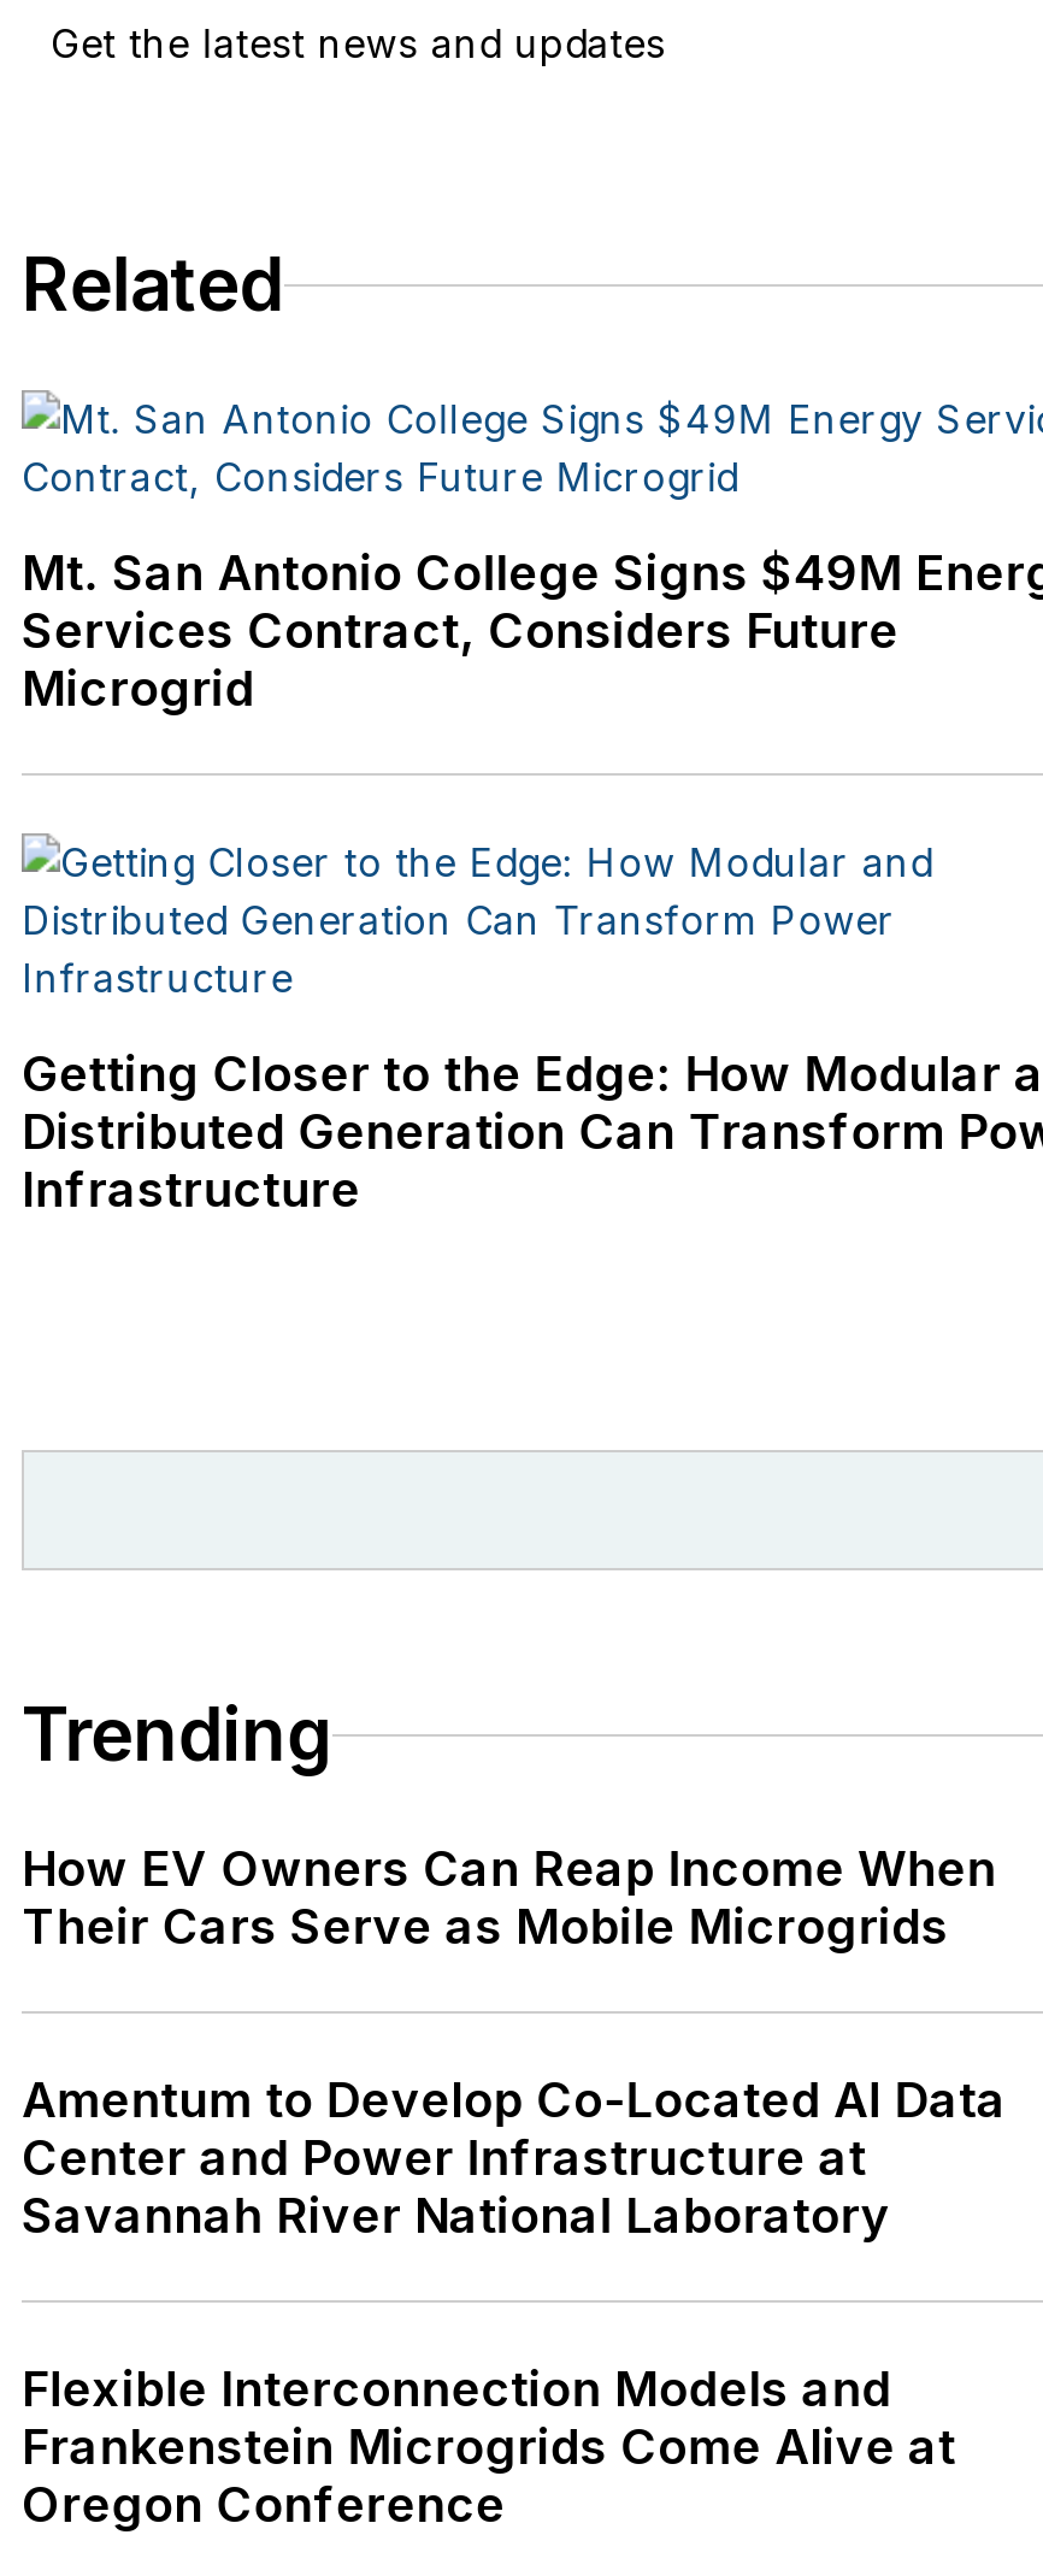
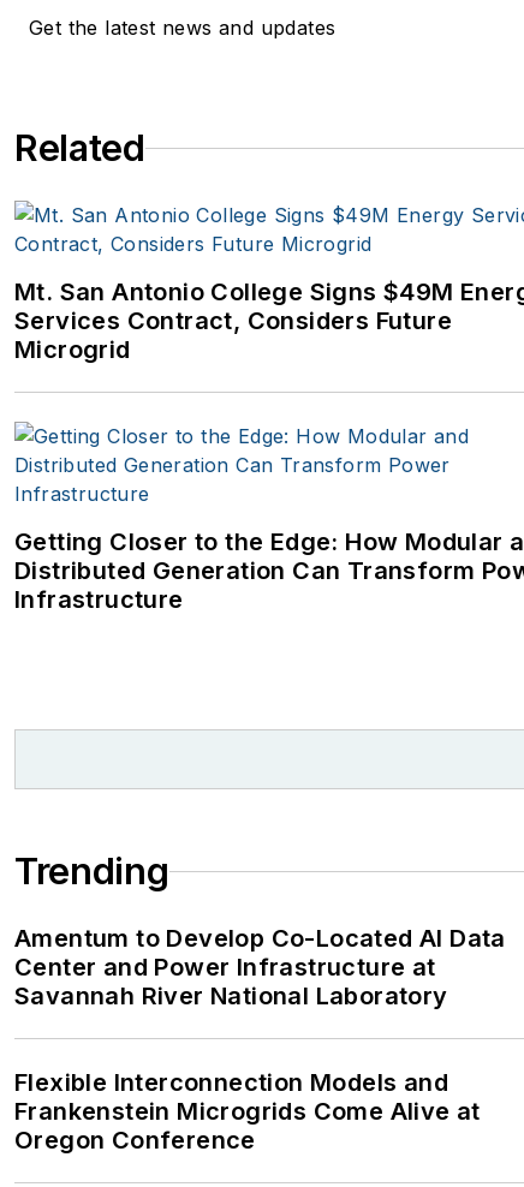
- How EV Owners Can Reap Income When
- Their Cars Serve as Mobile Microgrids
